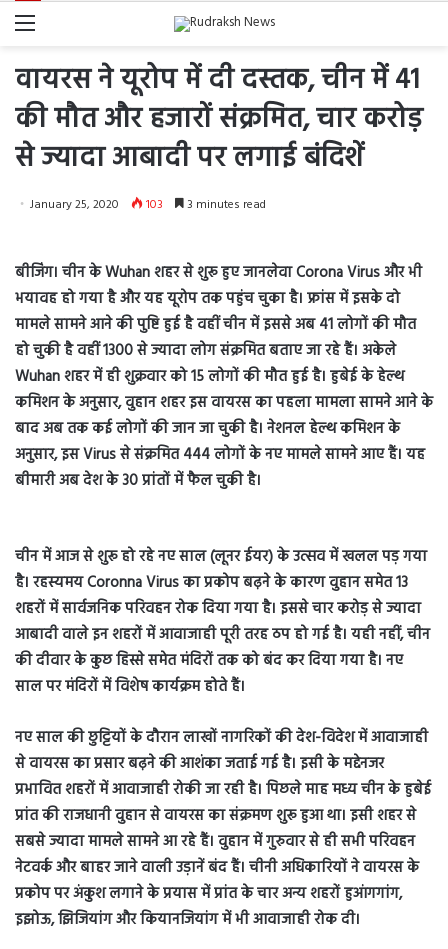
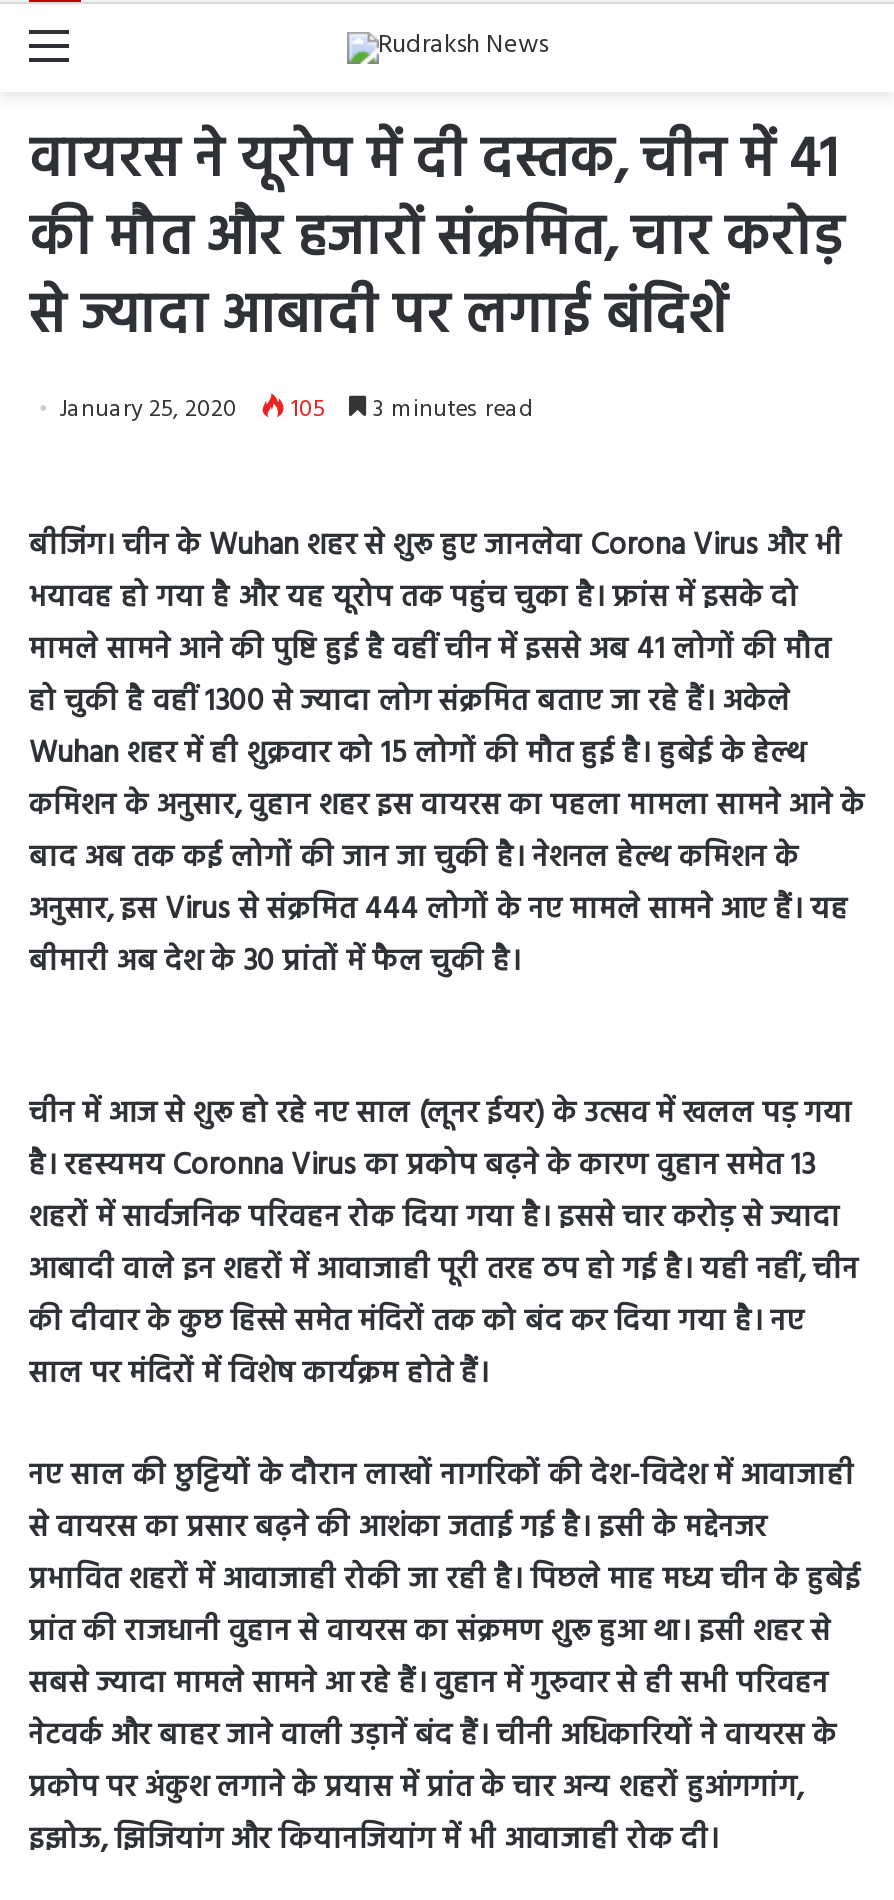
- January 25, 2020 103 3 minutes read
+ January 25, 2020 105 3 minutes read
